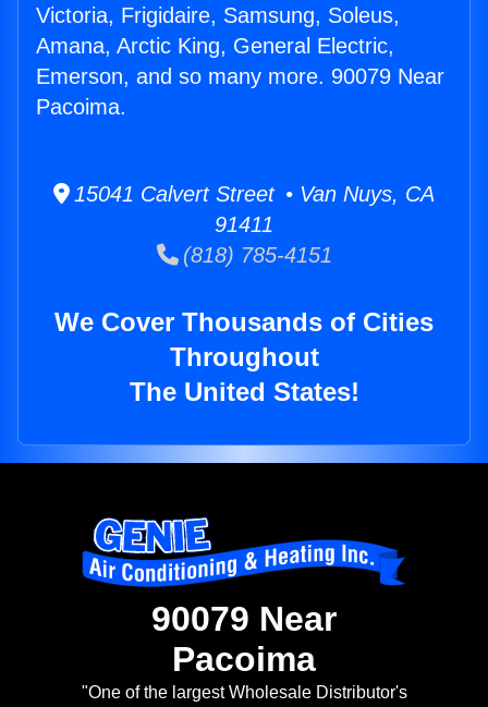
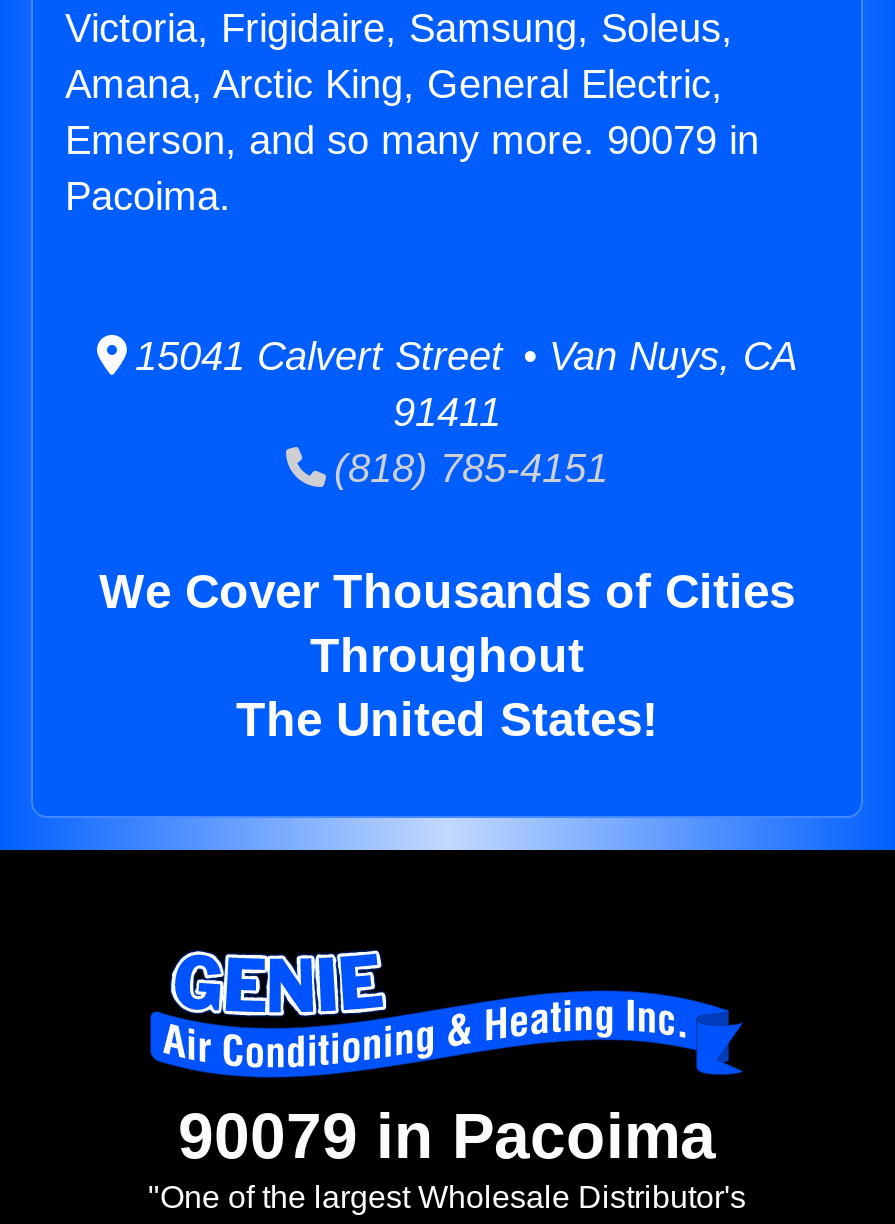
- Emerson, and so many more. 90079 Near
+ Emerson, and so many more. 90079 in

- 90079 Near
- Pacoima
+ 90079 in Pacoima
